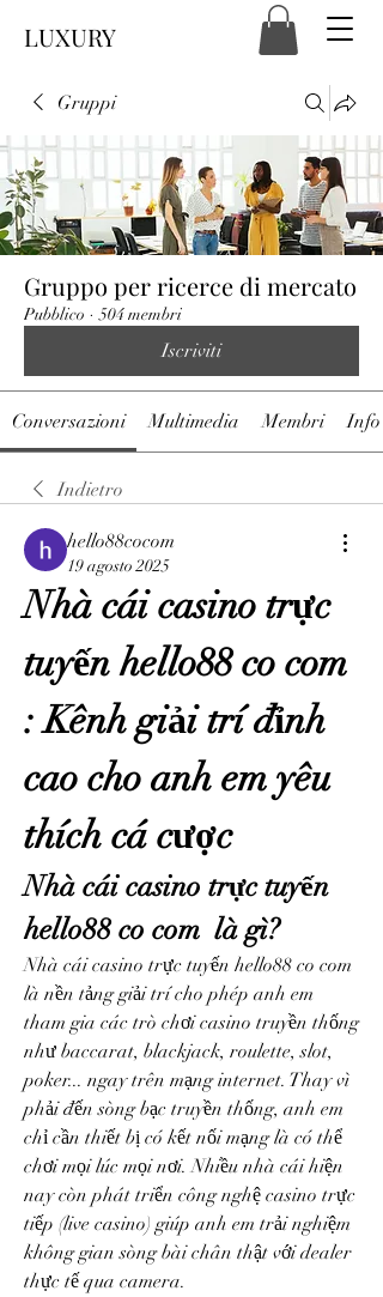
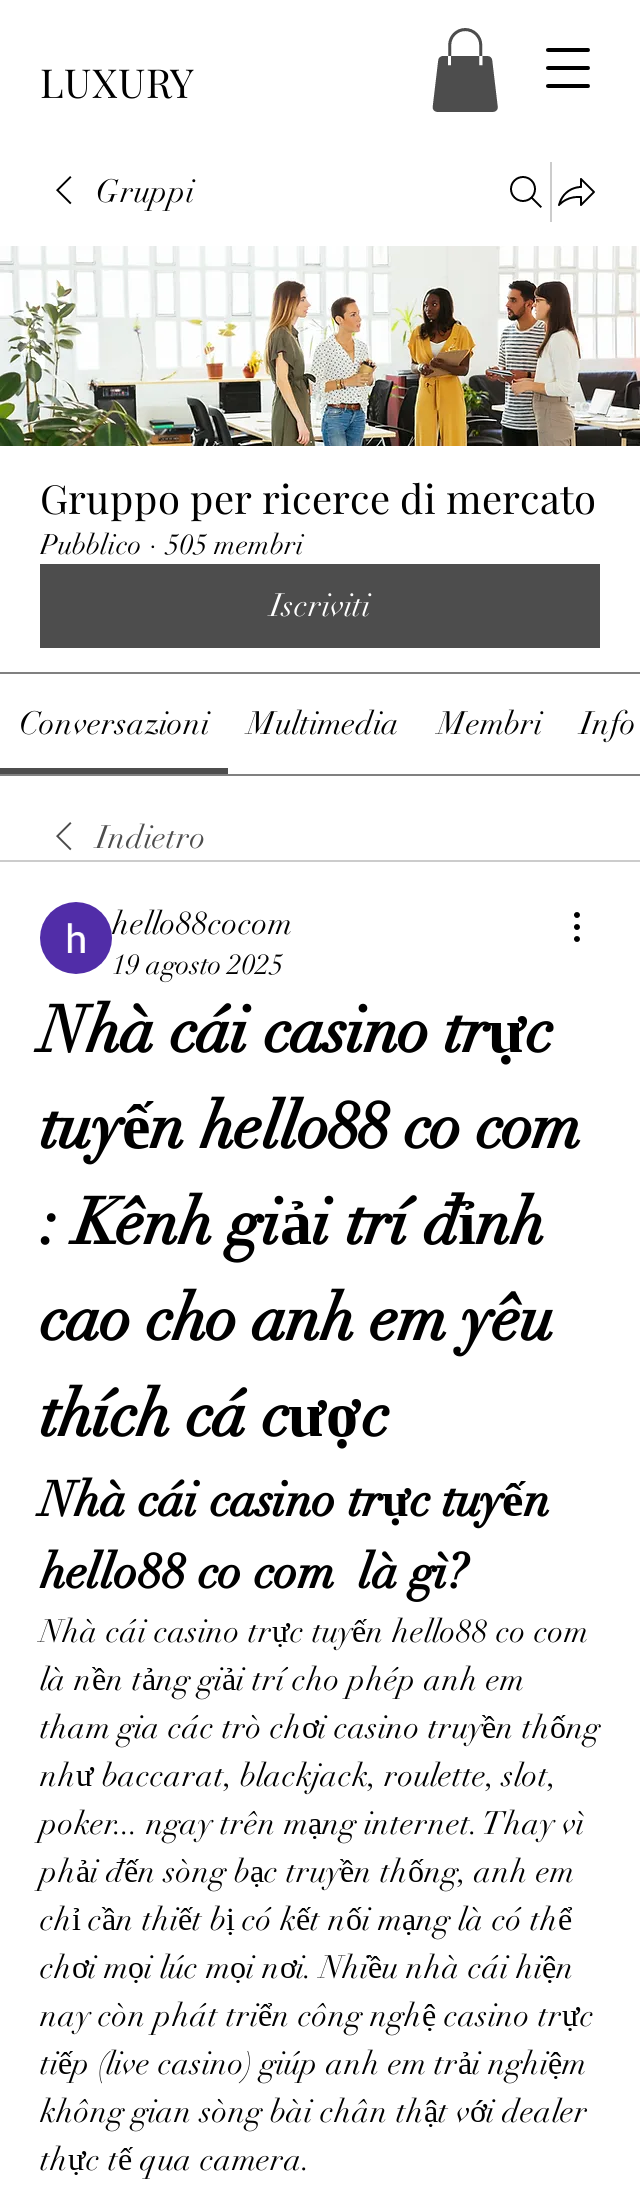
- Pubblico · 504 membri
+ Pubblico · 505 membri
